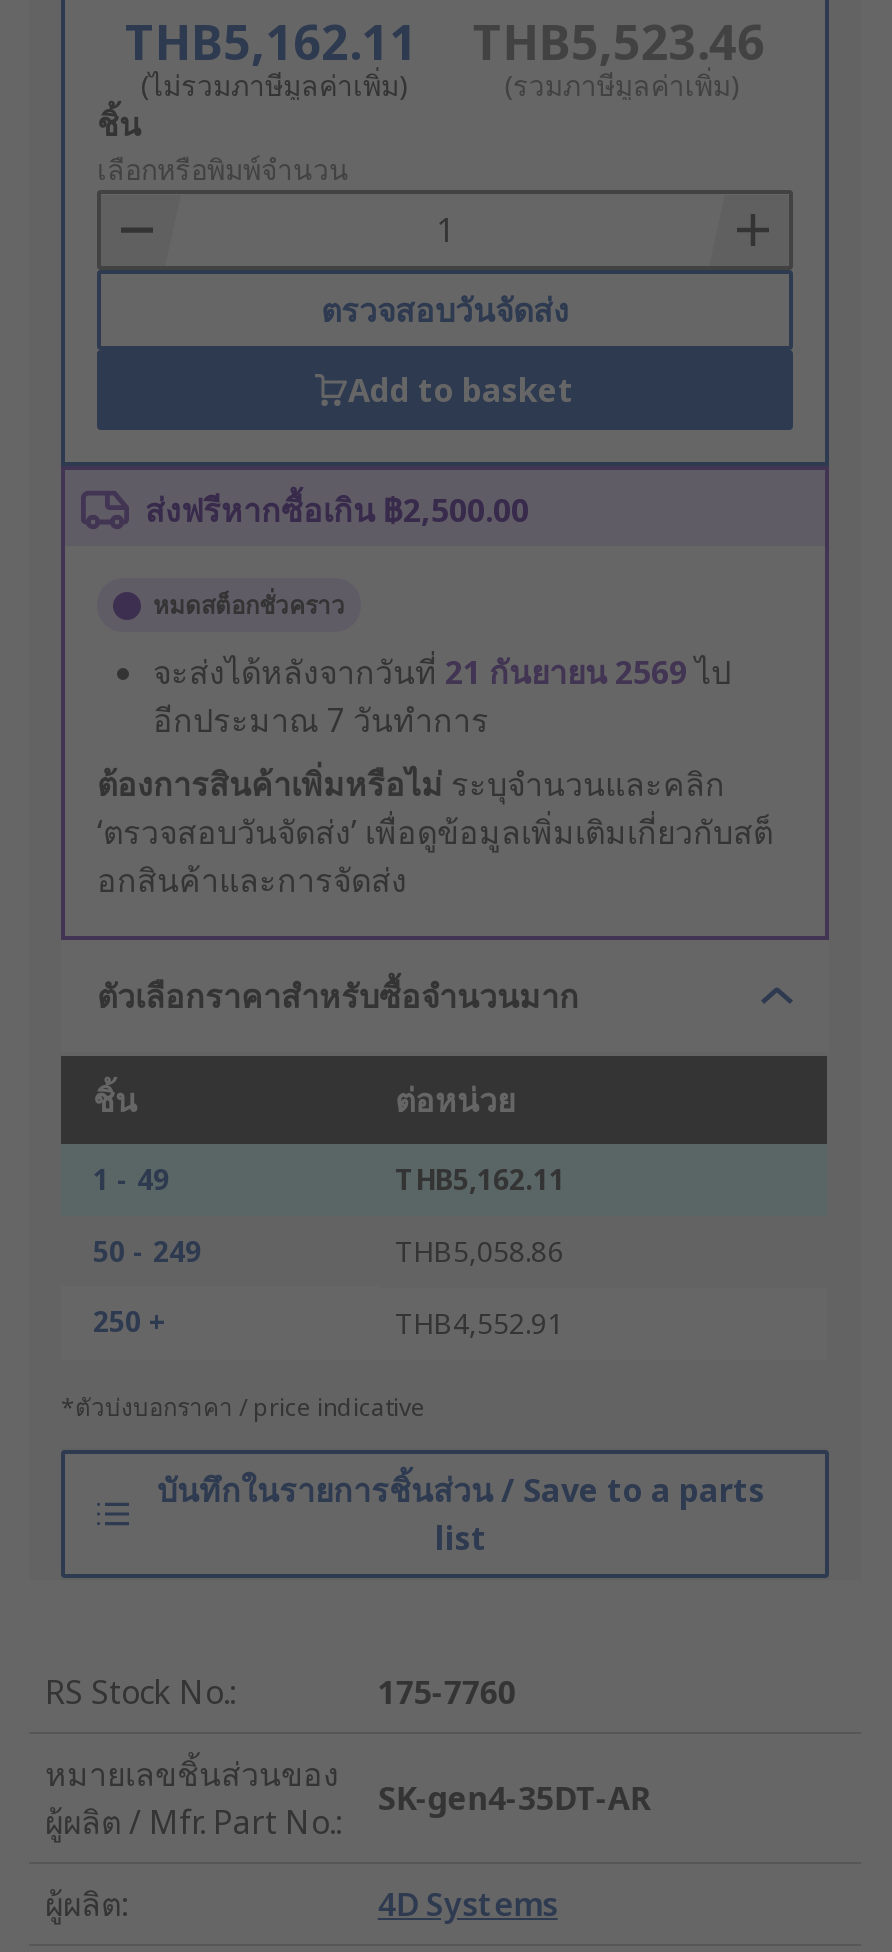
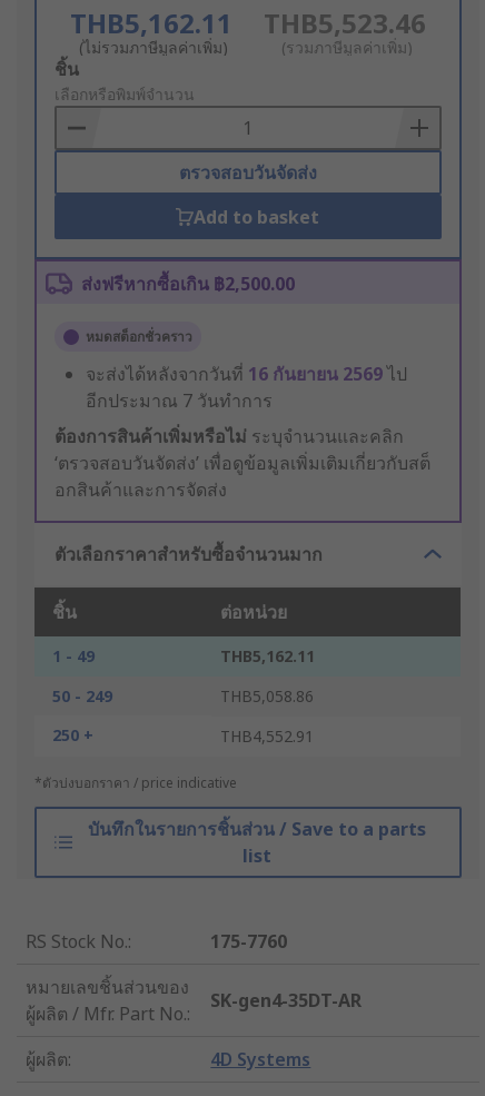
- จะส่งได้หลังจากวันที่21 กันยายน 2569ไป
+ จะส่งได้หลังจากวันที่16 กันยายน 2569ไป
